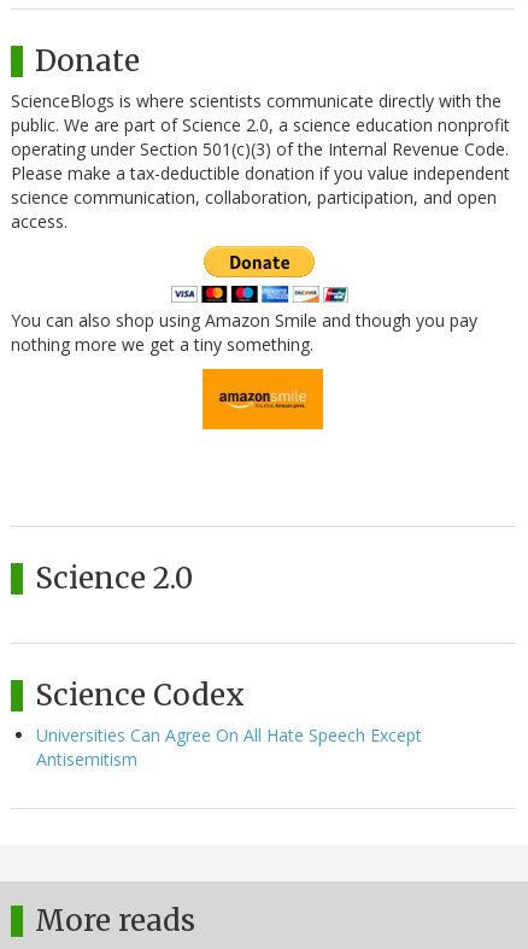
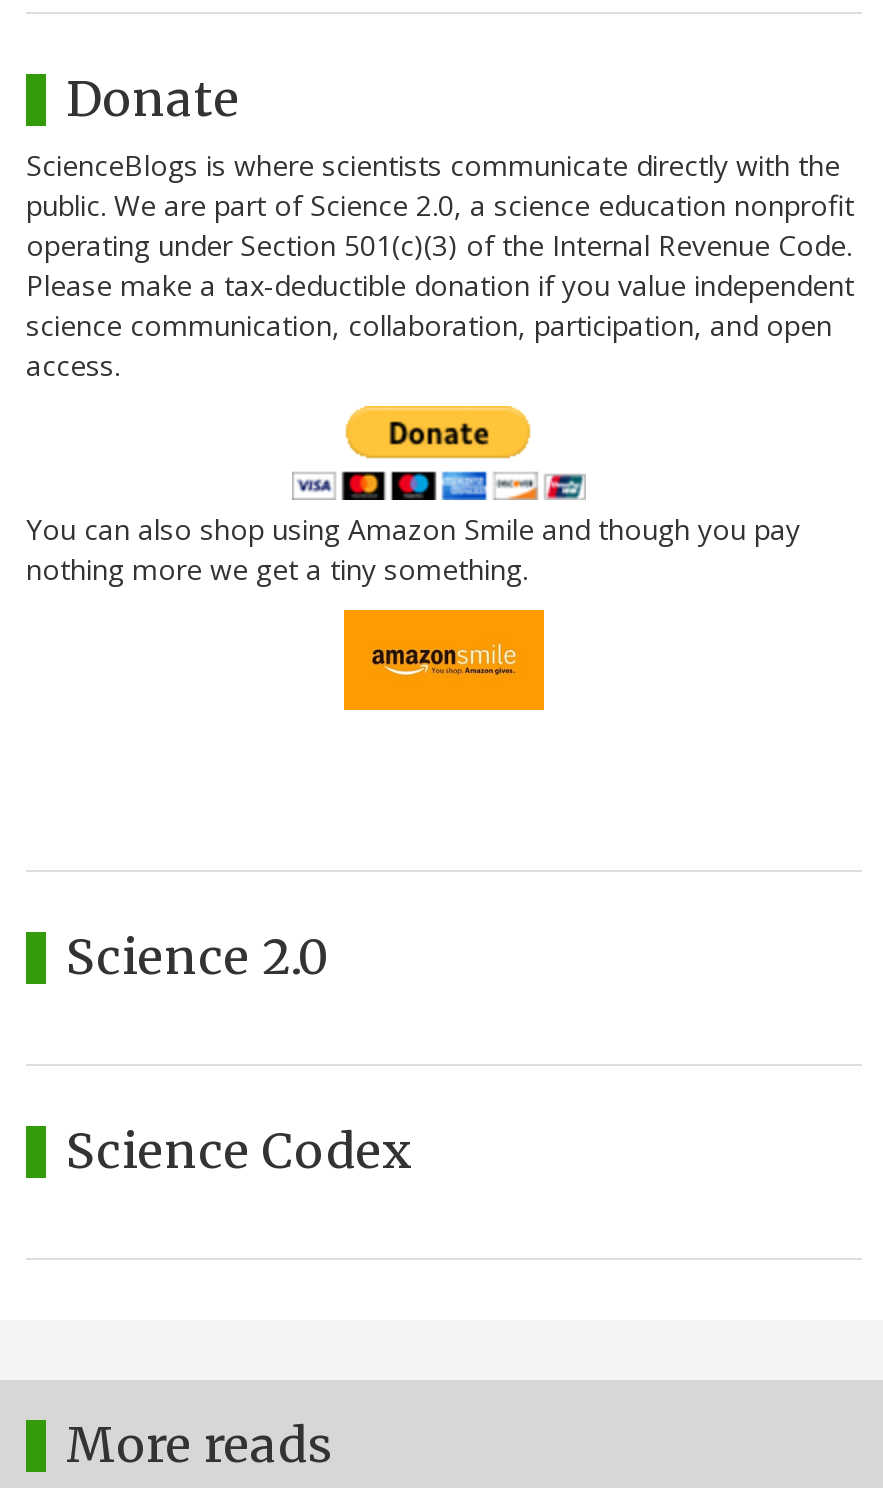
- Universities Can Agree On All Hate Speech Except
- Antisemitism
